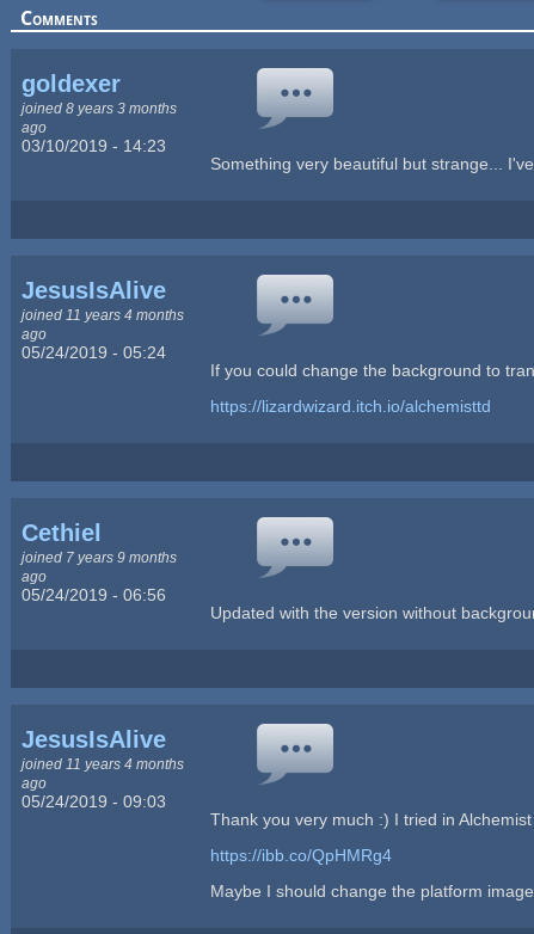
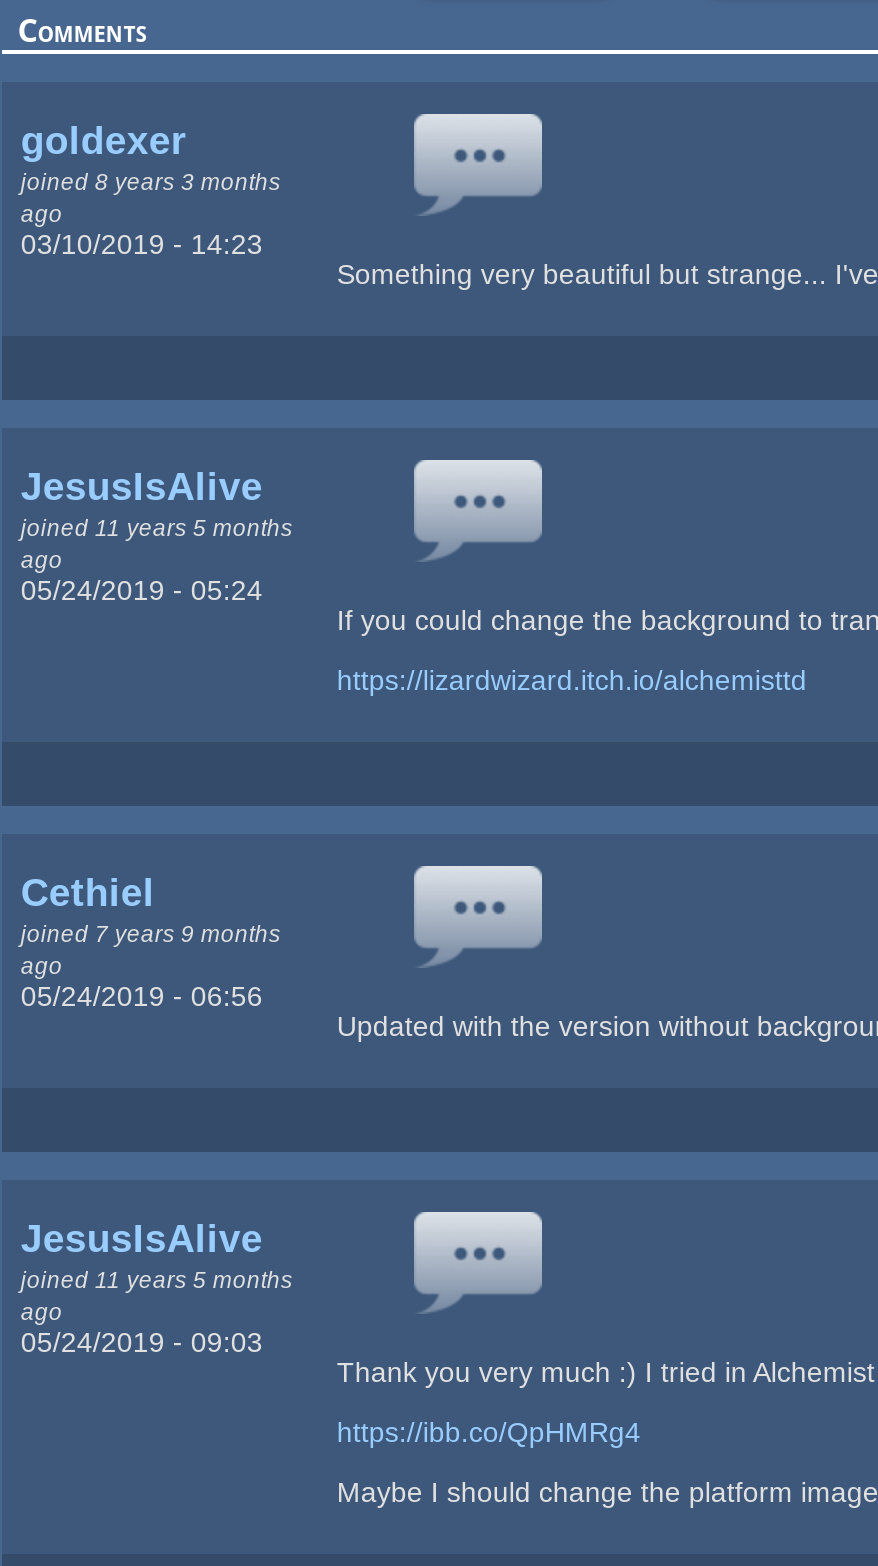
- joined 11 years 4 months
+ joined 11 years 5 months

- joined 11 years 4 months
+ joined 11 years 5 months
